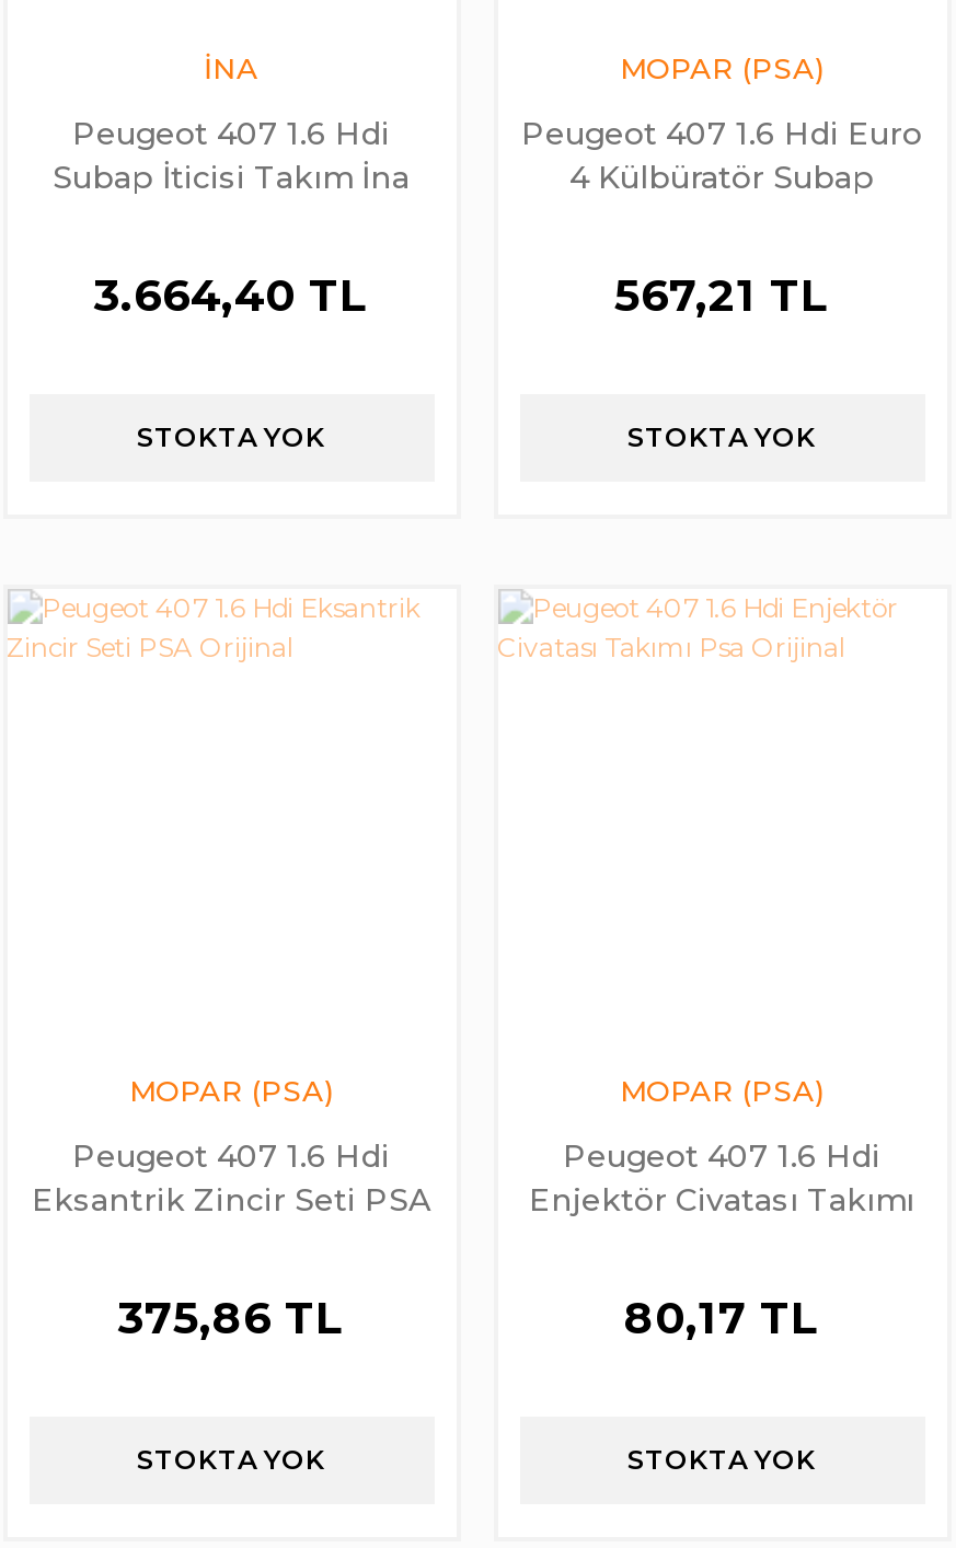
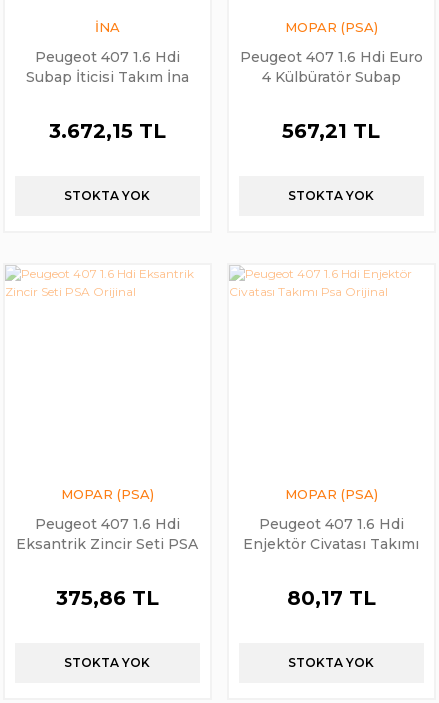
- 3.664,40 TL
+ 3.672,15 TL
